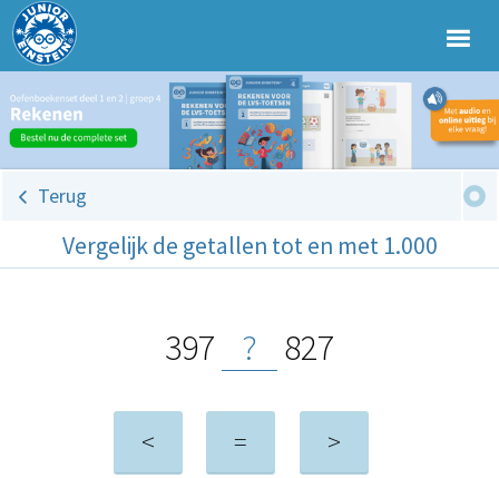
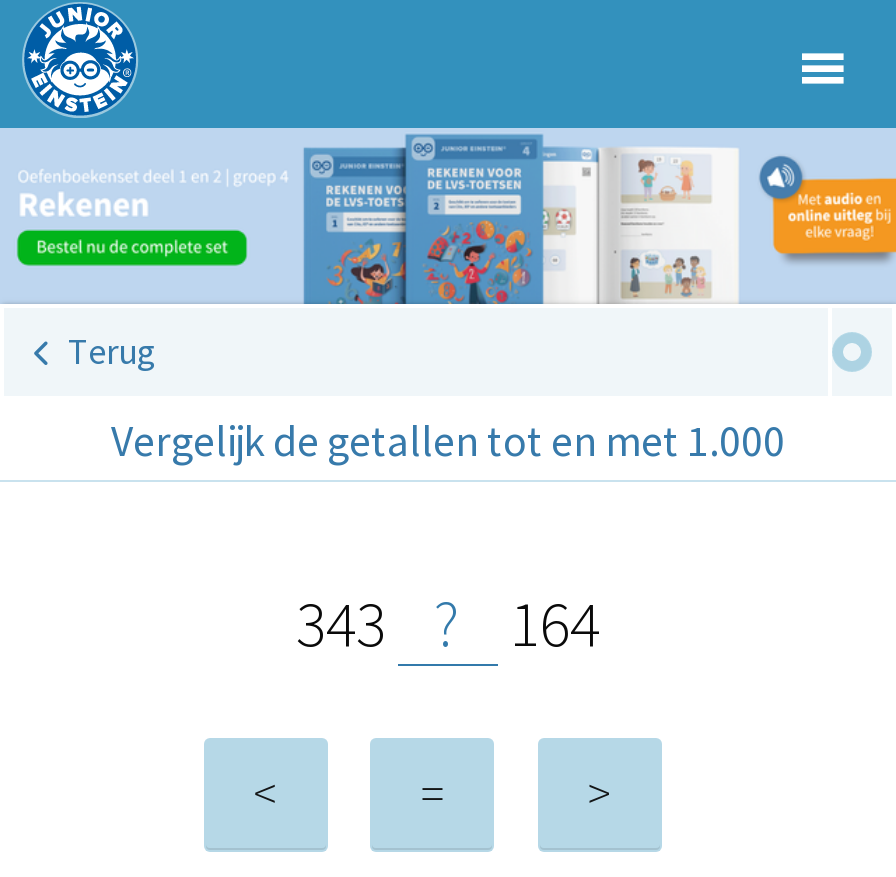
- 397? 827
+ 343? 164
